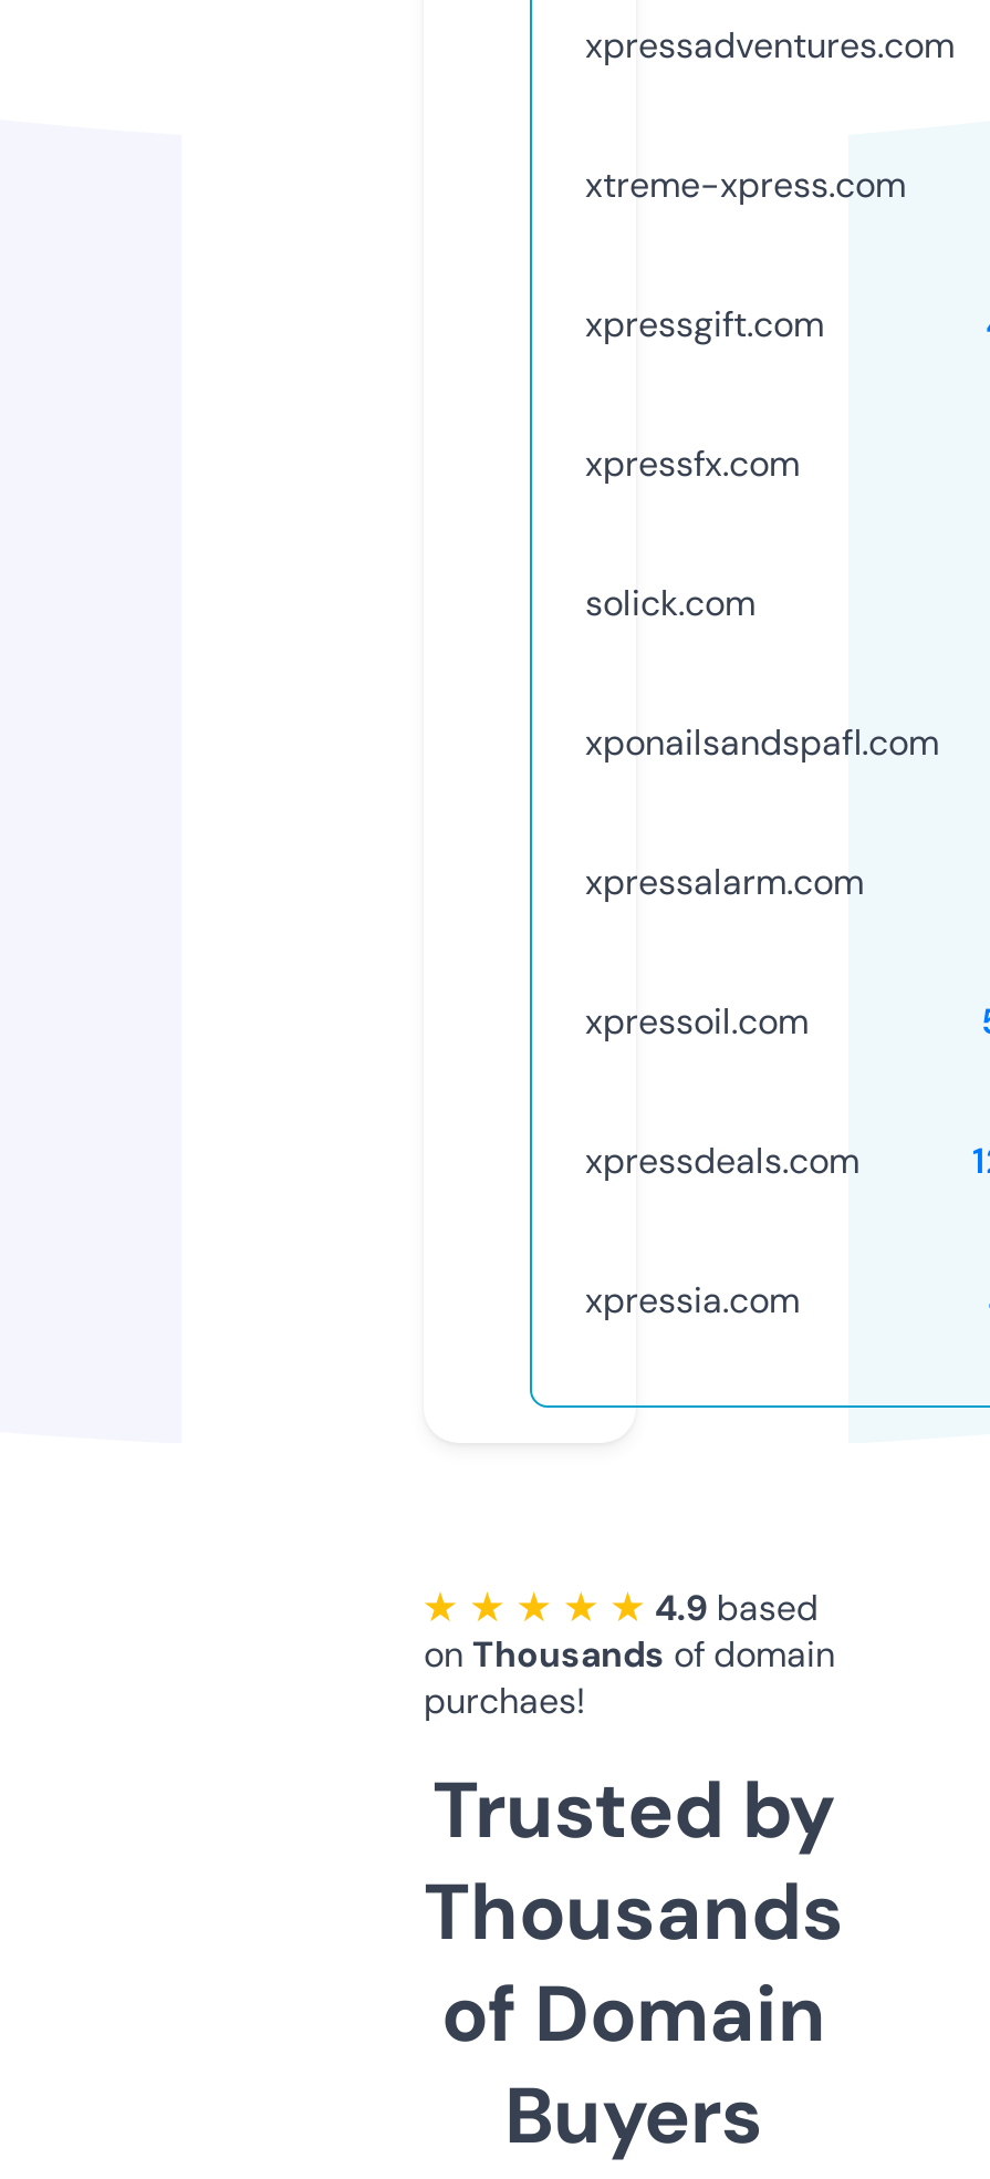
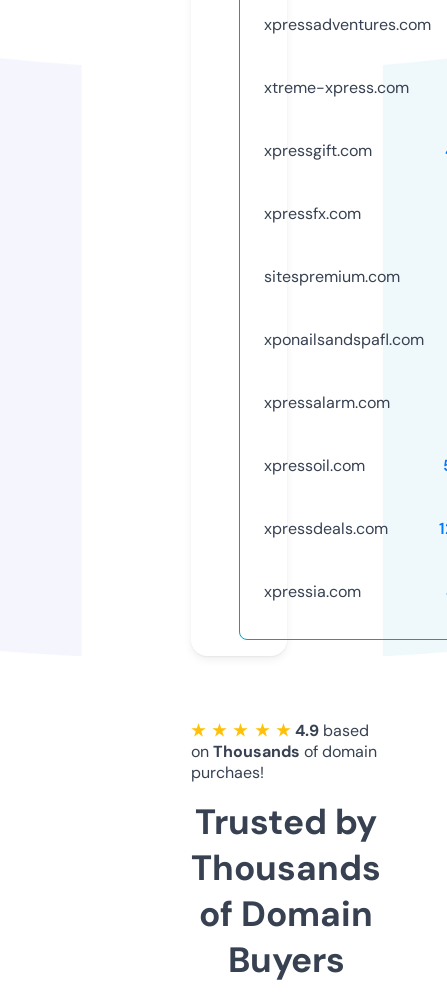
- solick.com
+ sitespremium.com
